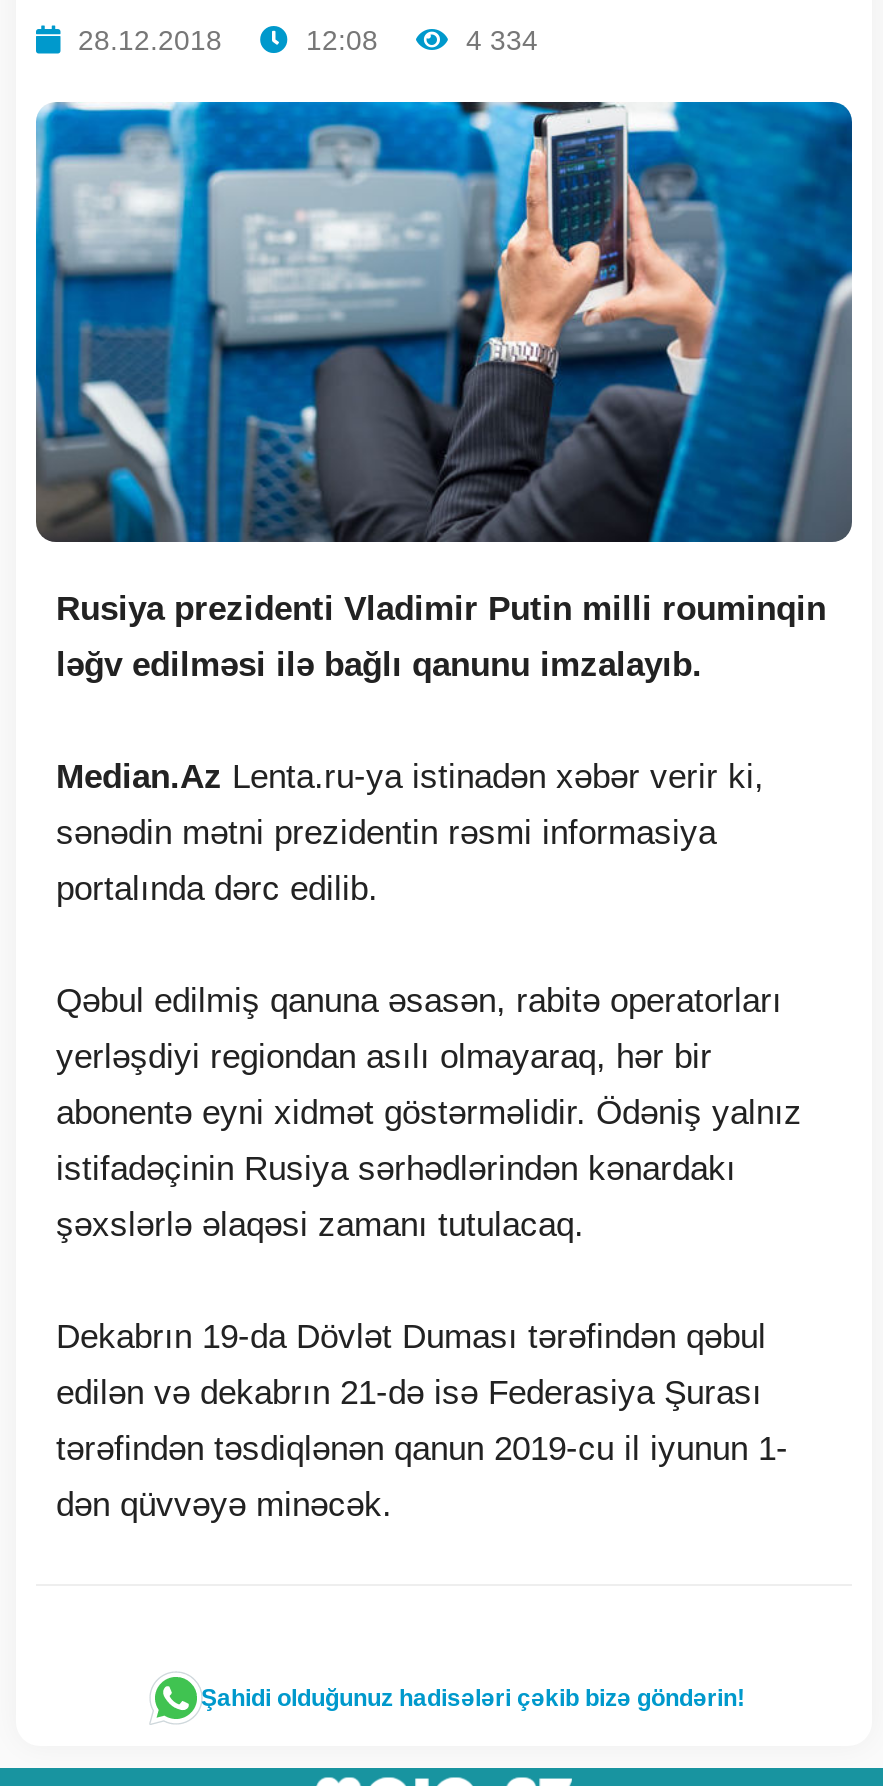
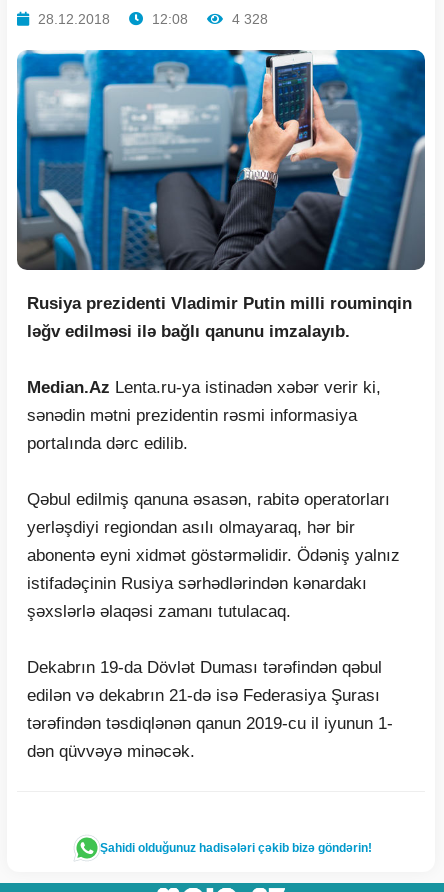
- 4 334
+ 4 328
